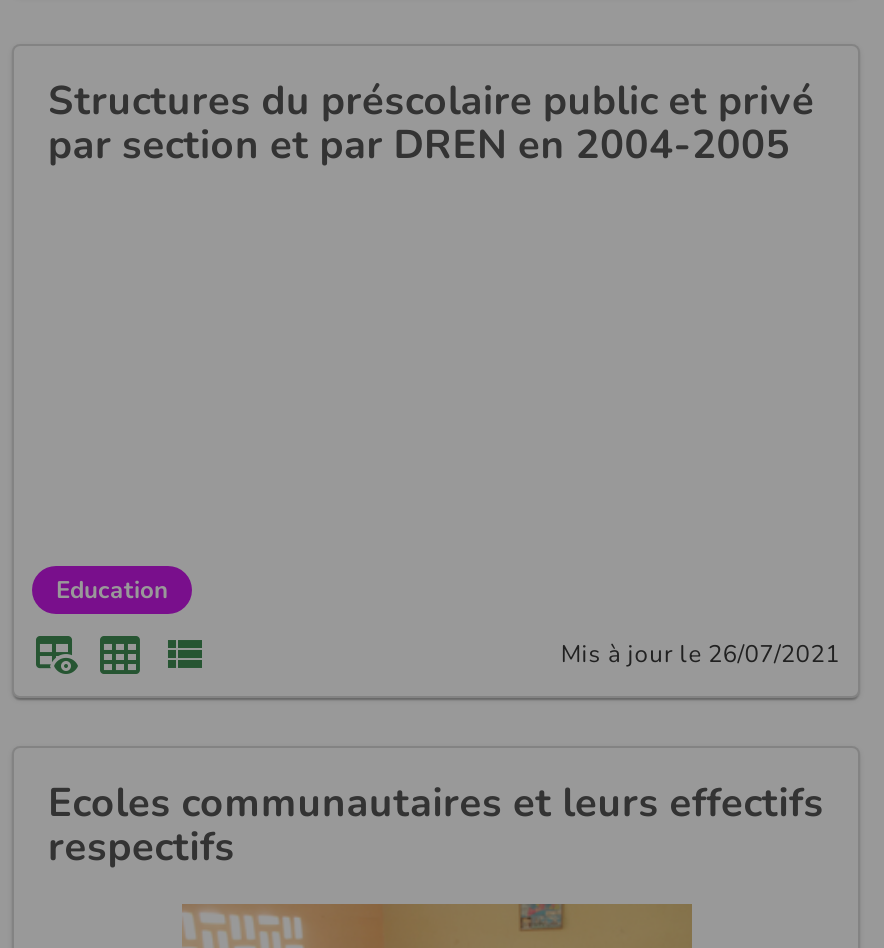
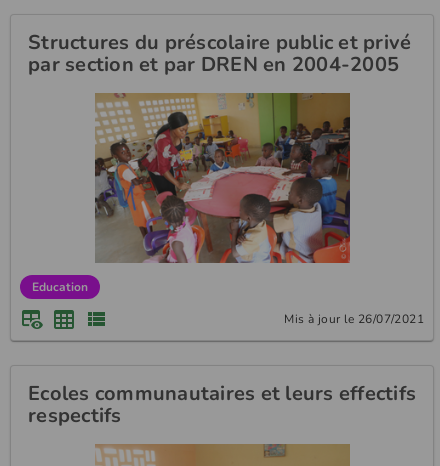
+ [image]
